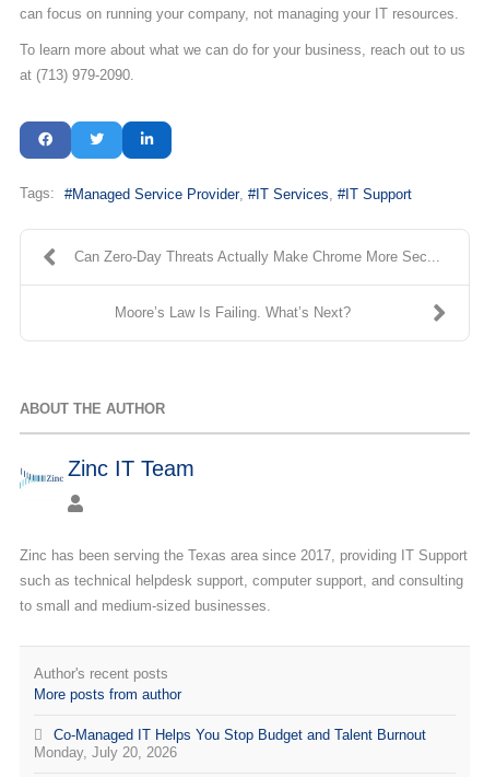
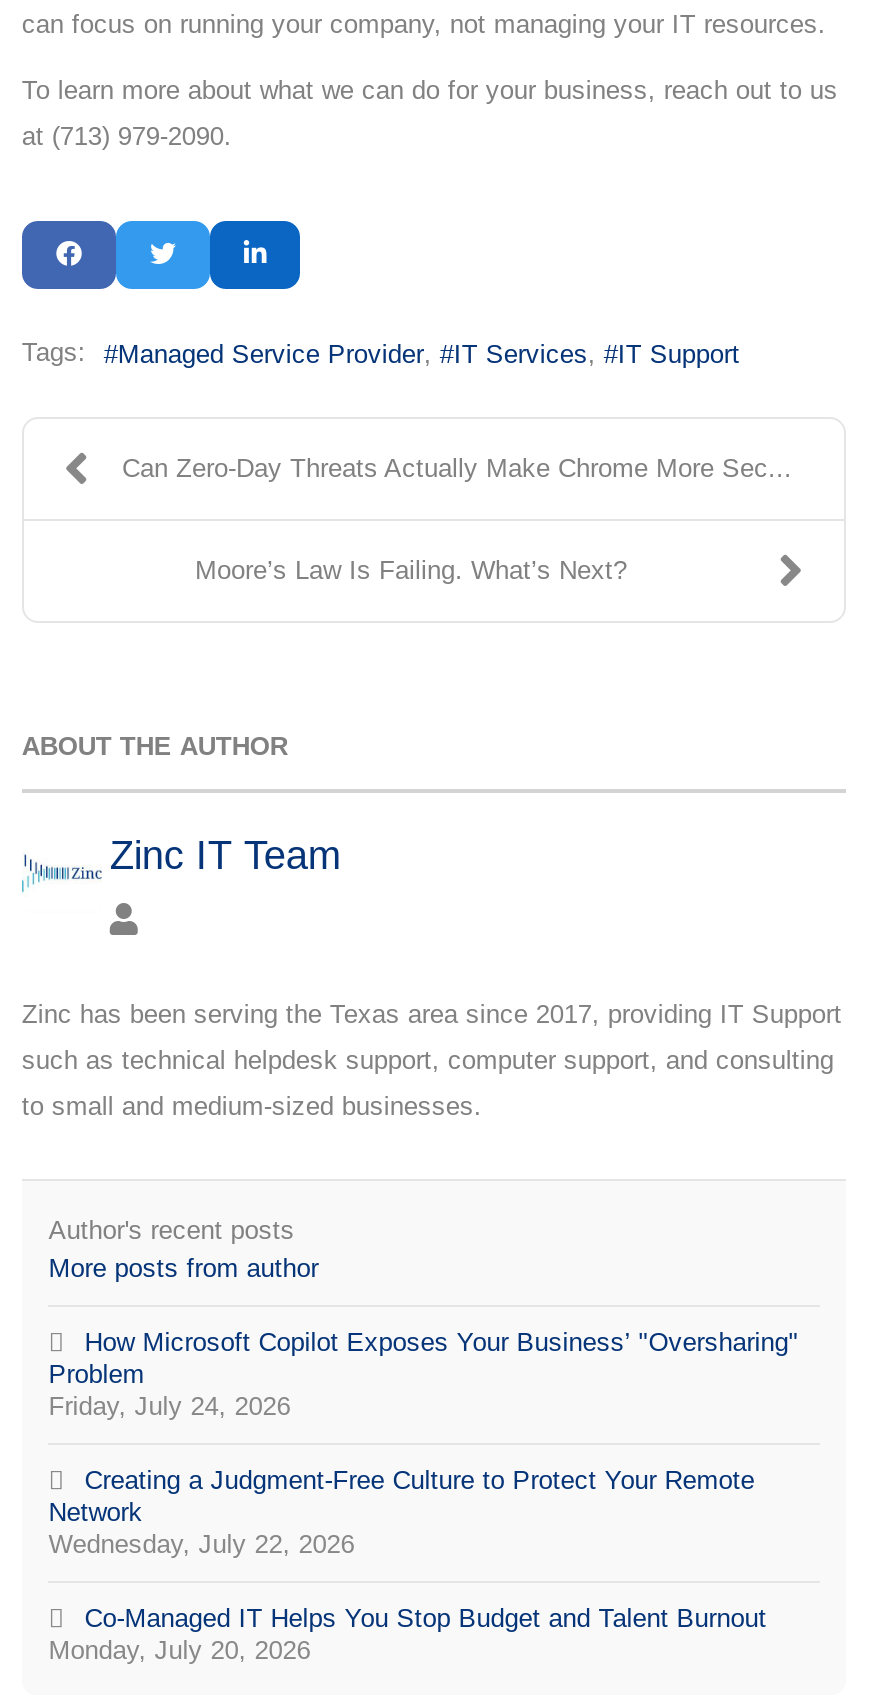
+ Friday, July 24, 2026

+ How Microsoft Copilot Exposes Your Business’ "Oversharing"
+ Problem

+ Wednesday, July 22, 2026

+ Creating a Judgment-Free Culture to Protect Your Remote
+ Network
